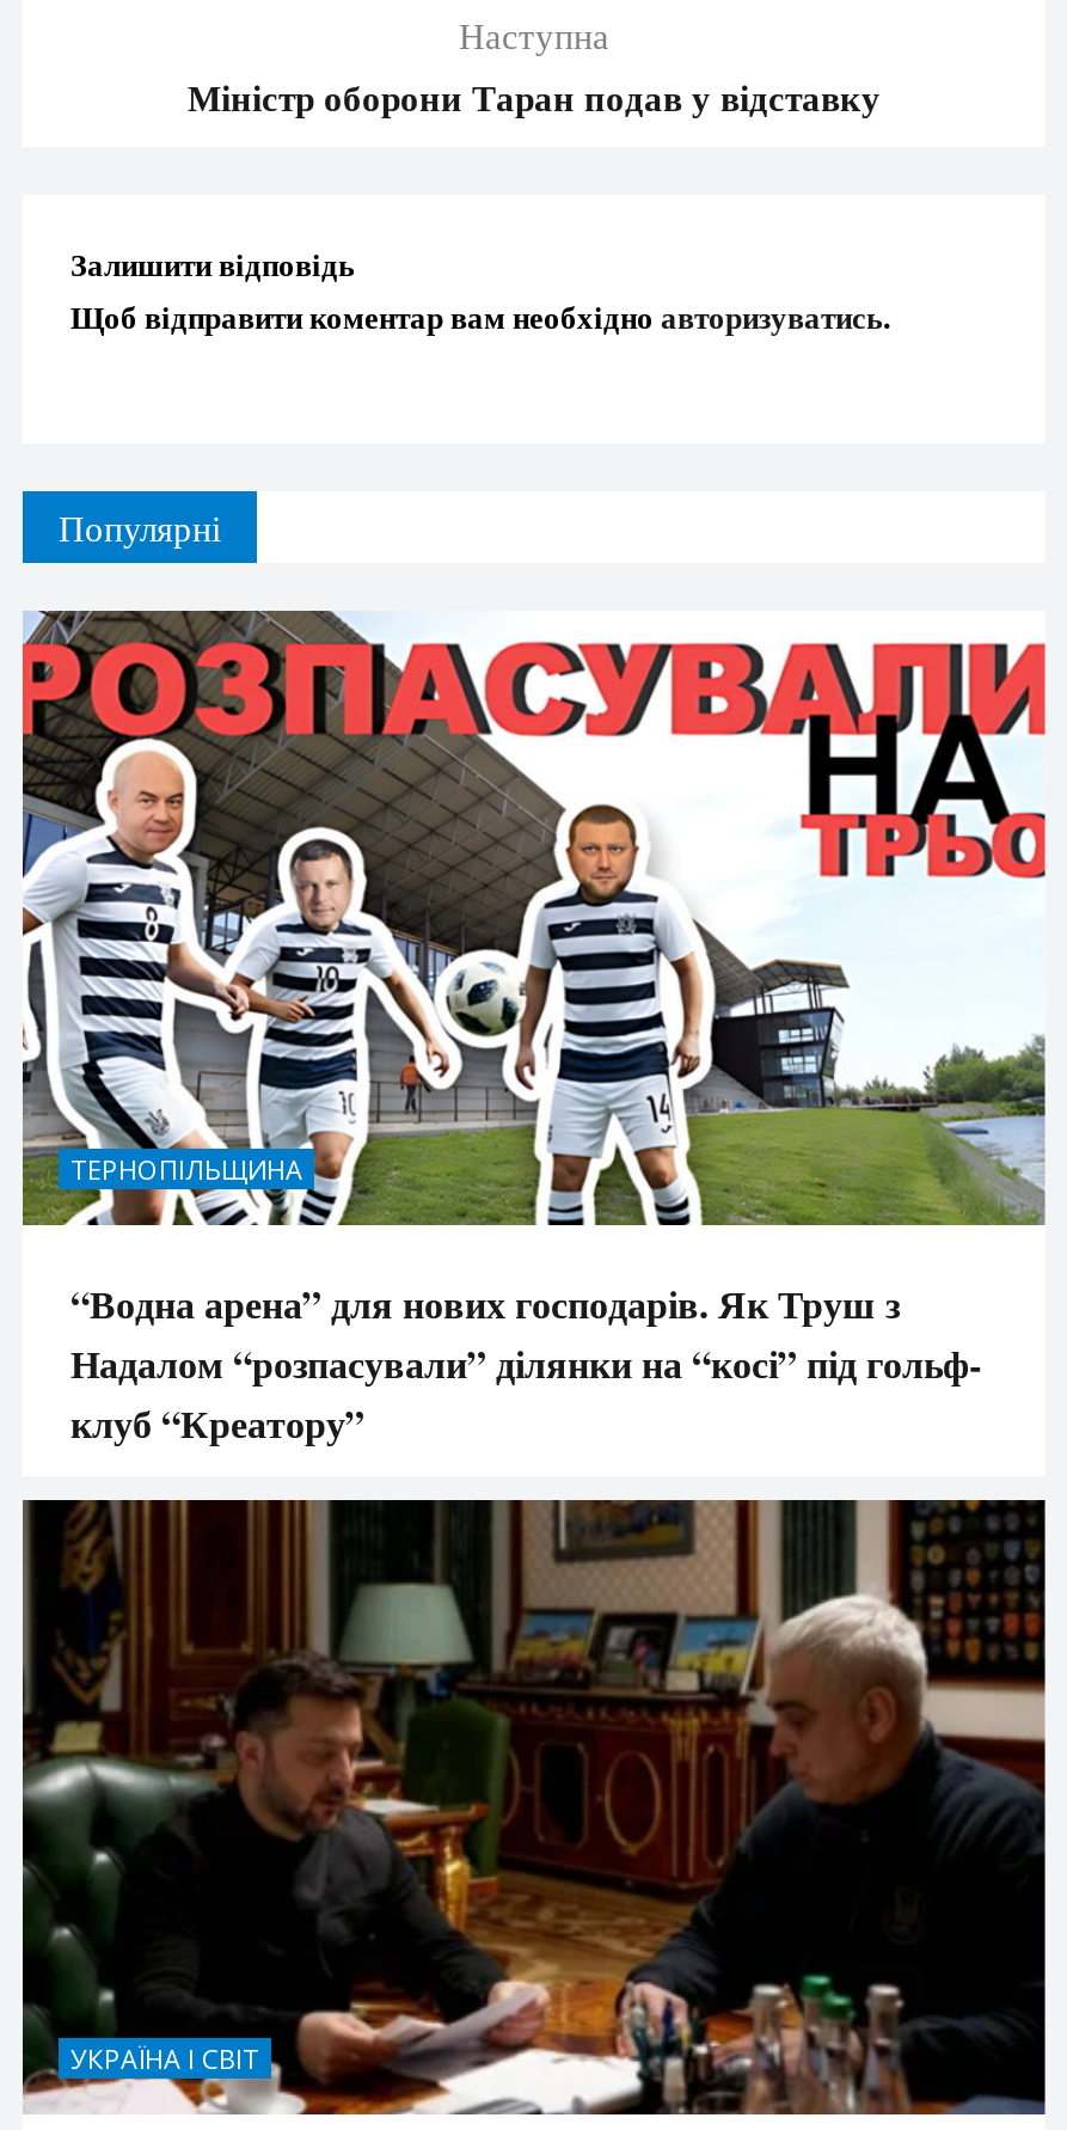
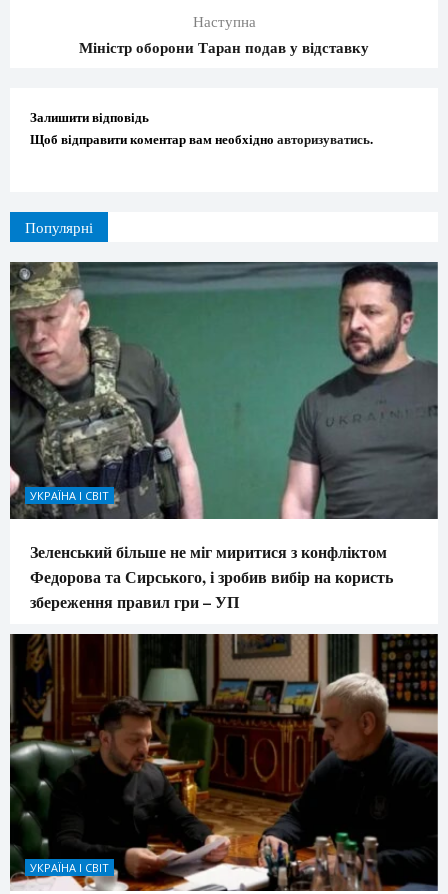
- [image]
- ТЕРНОПІЛЬЩИНА
+ [image]
+ УКРАЇНА І СВІТ

- “Водна арена” для нових господарів. Як Труш з
- Надалом “розпасували” ділянки на “косі” під гольф-
- клуб “Креатору”
+ Зеленський більше не міг миритися з конфліктом
+ Федорова та Сирського, і зробив вибір на користь
+ збереження правил гри – УП
